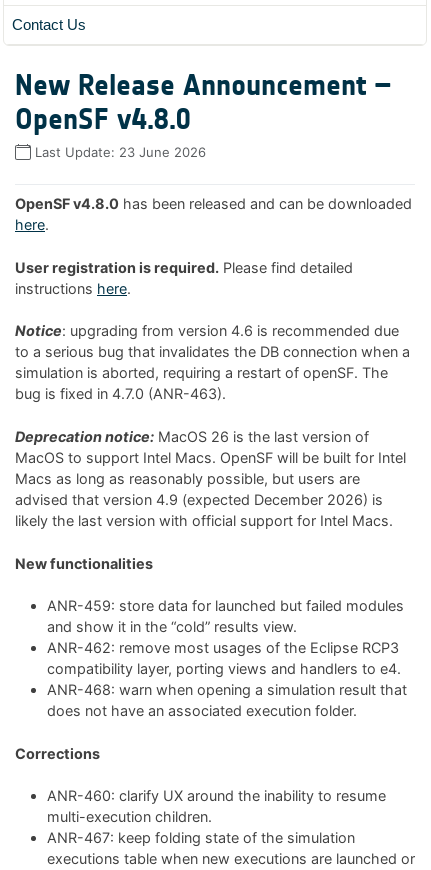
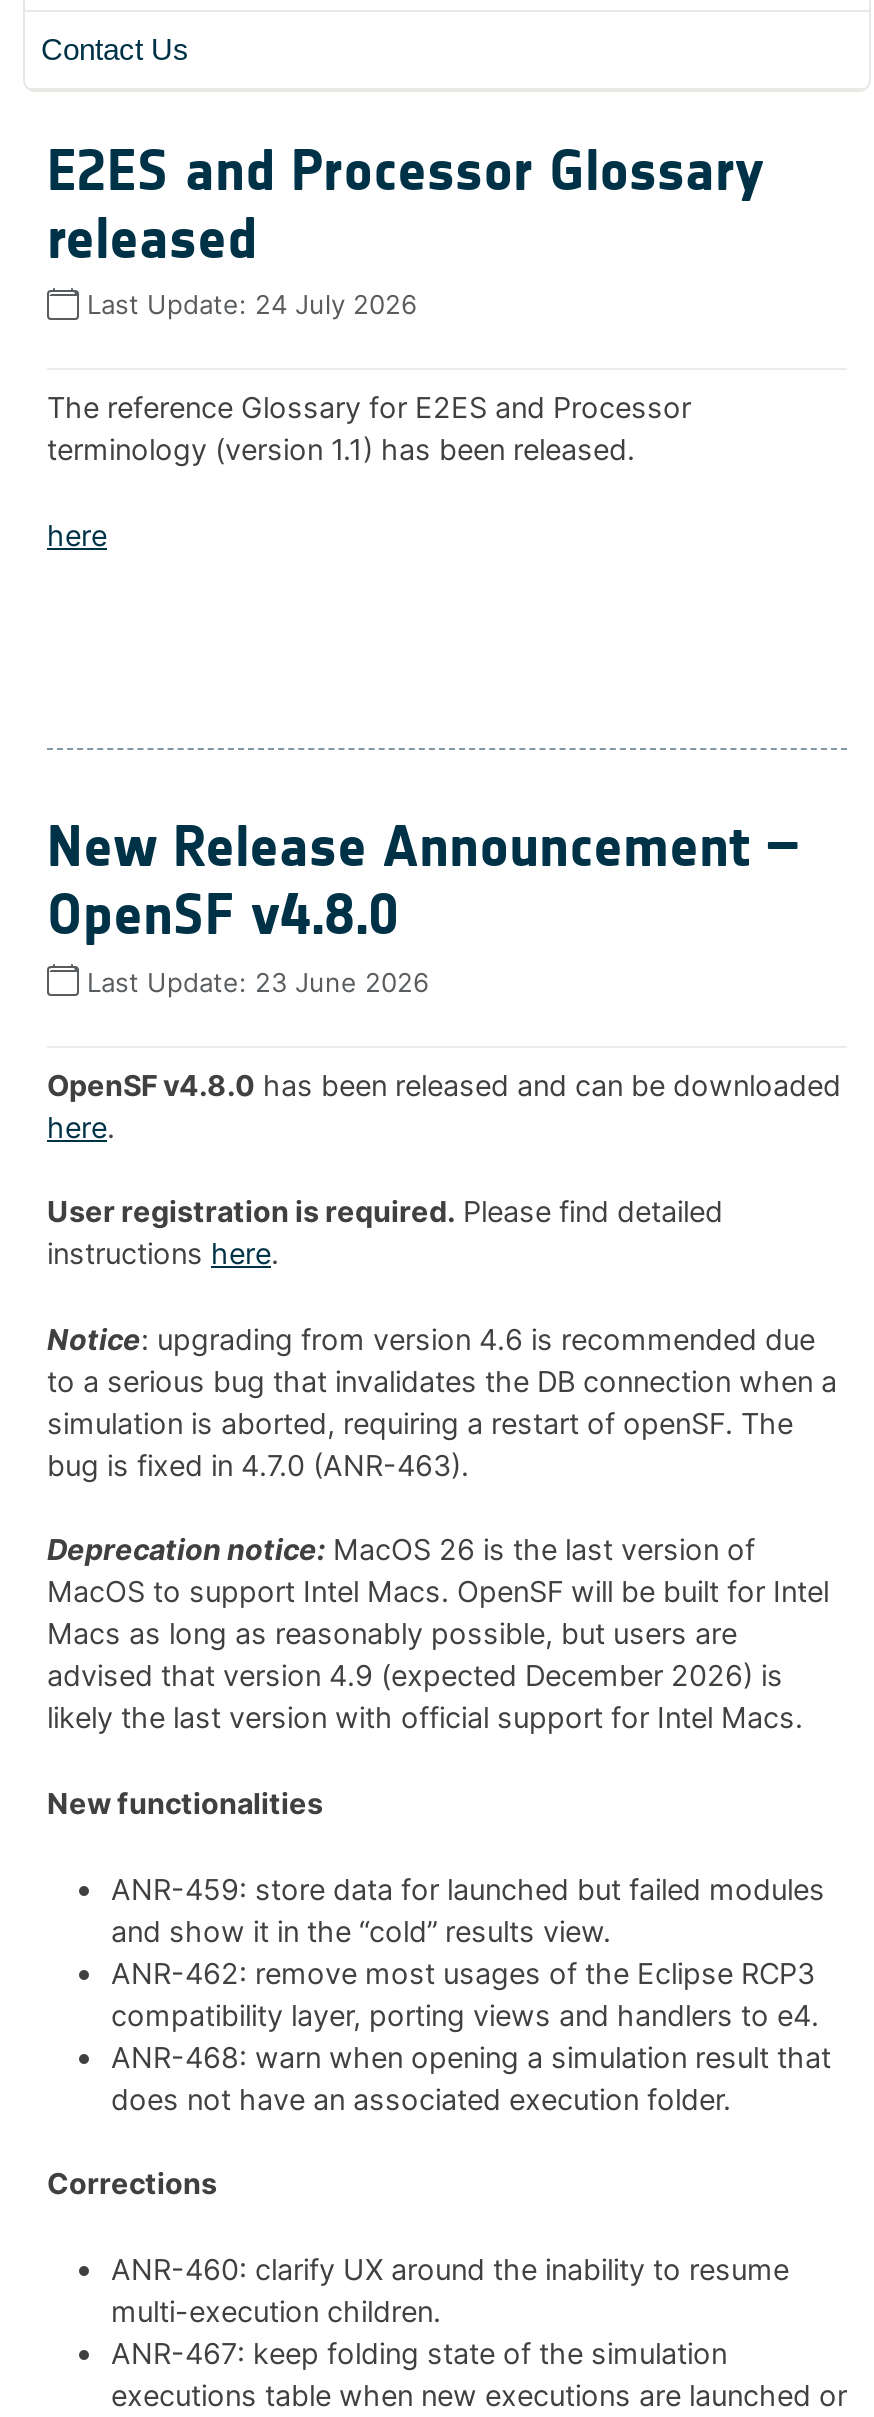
+ E2ES and Processor Glossary
+ released
+ Last Update: 24 July 2026
+ The reference Glossary for E2ES and Processor
+ terminology (version 1.1) has been released.
+ here
